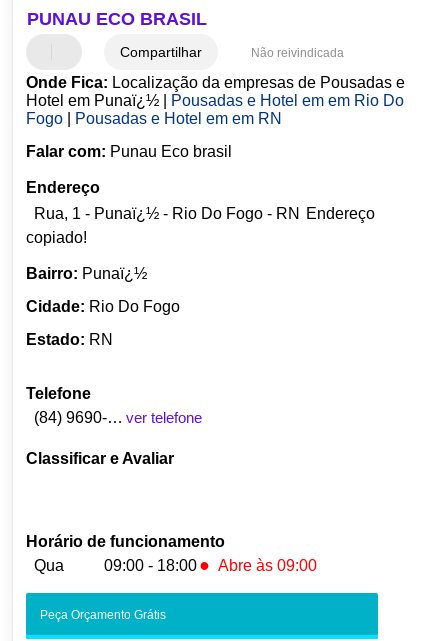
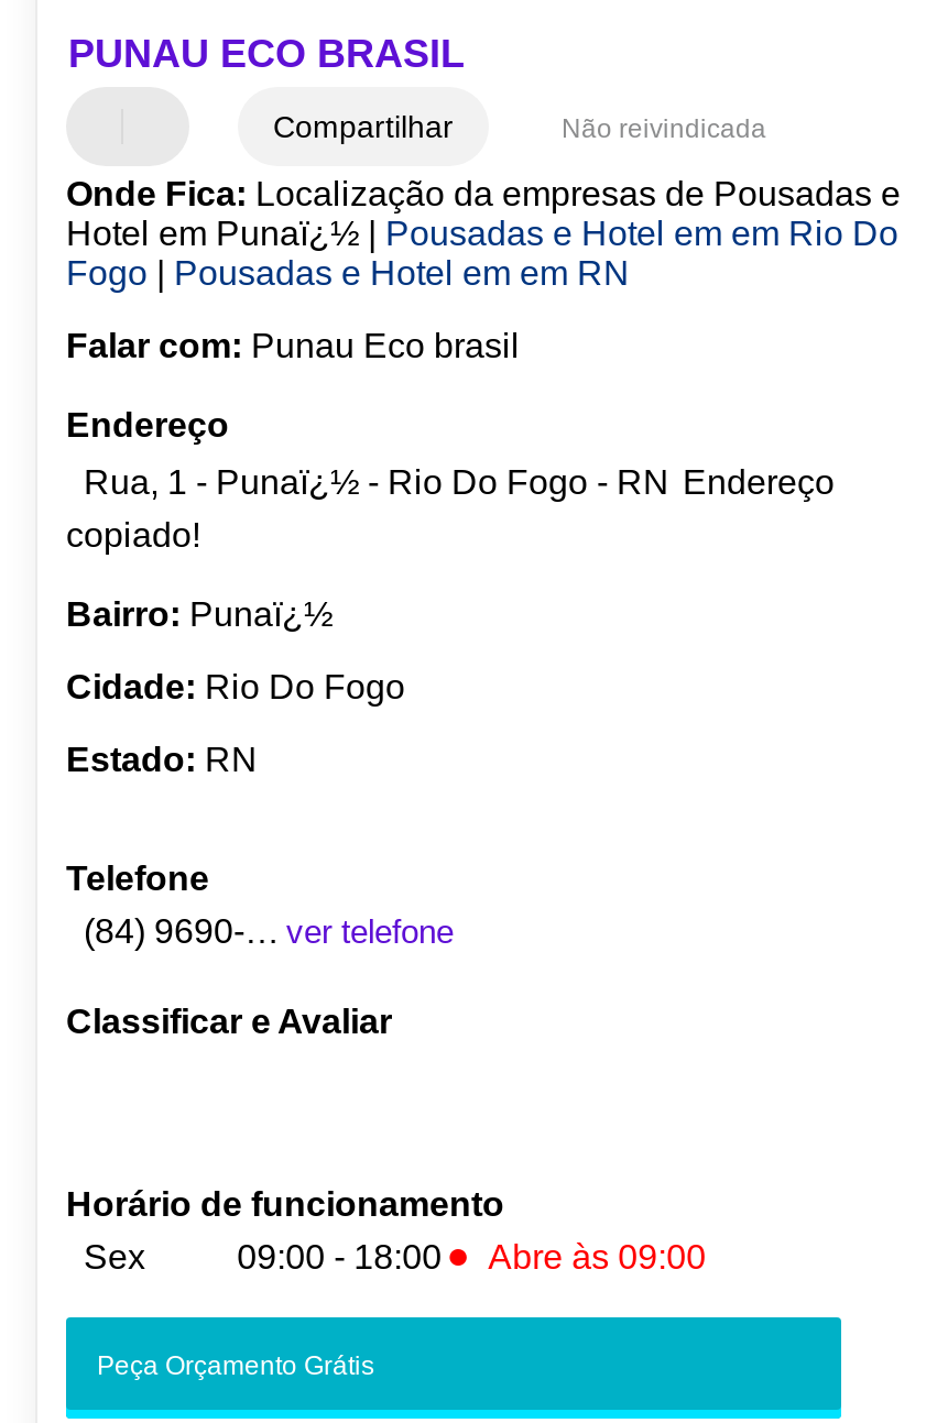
- Qua
+ Sex
